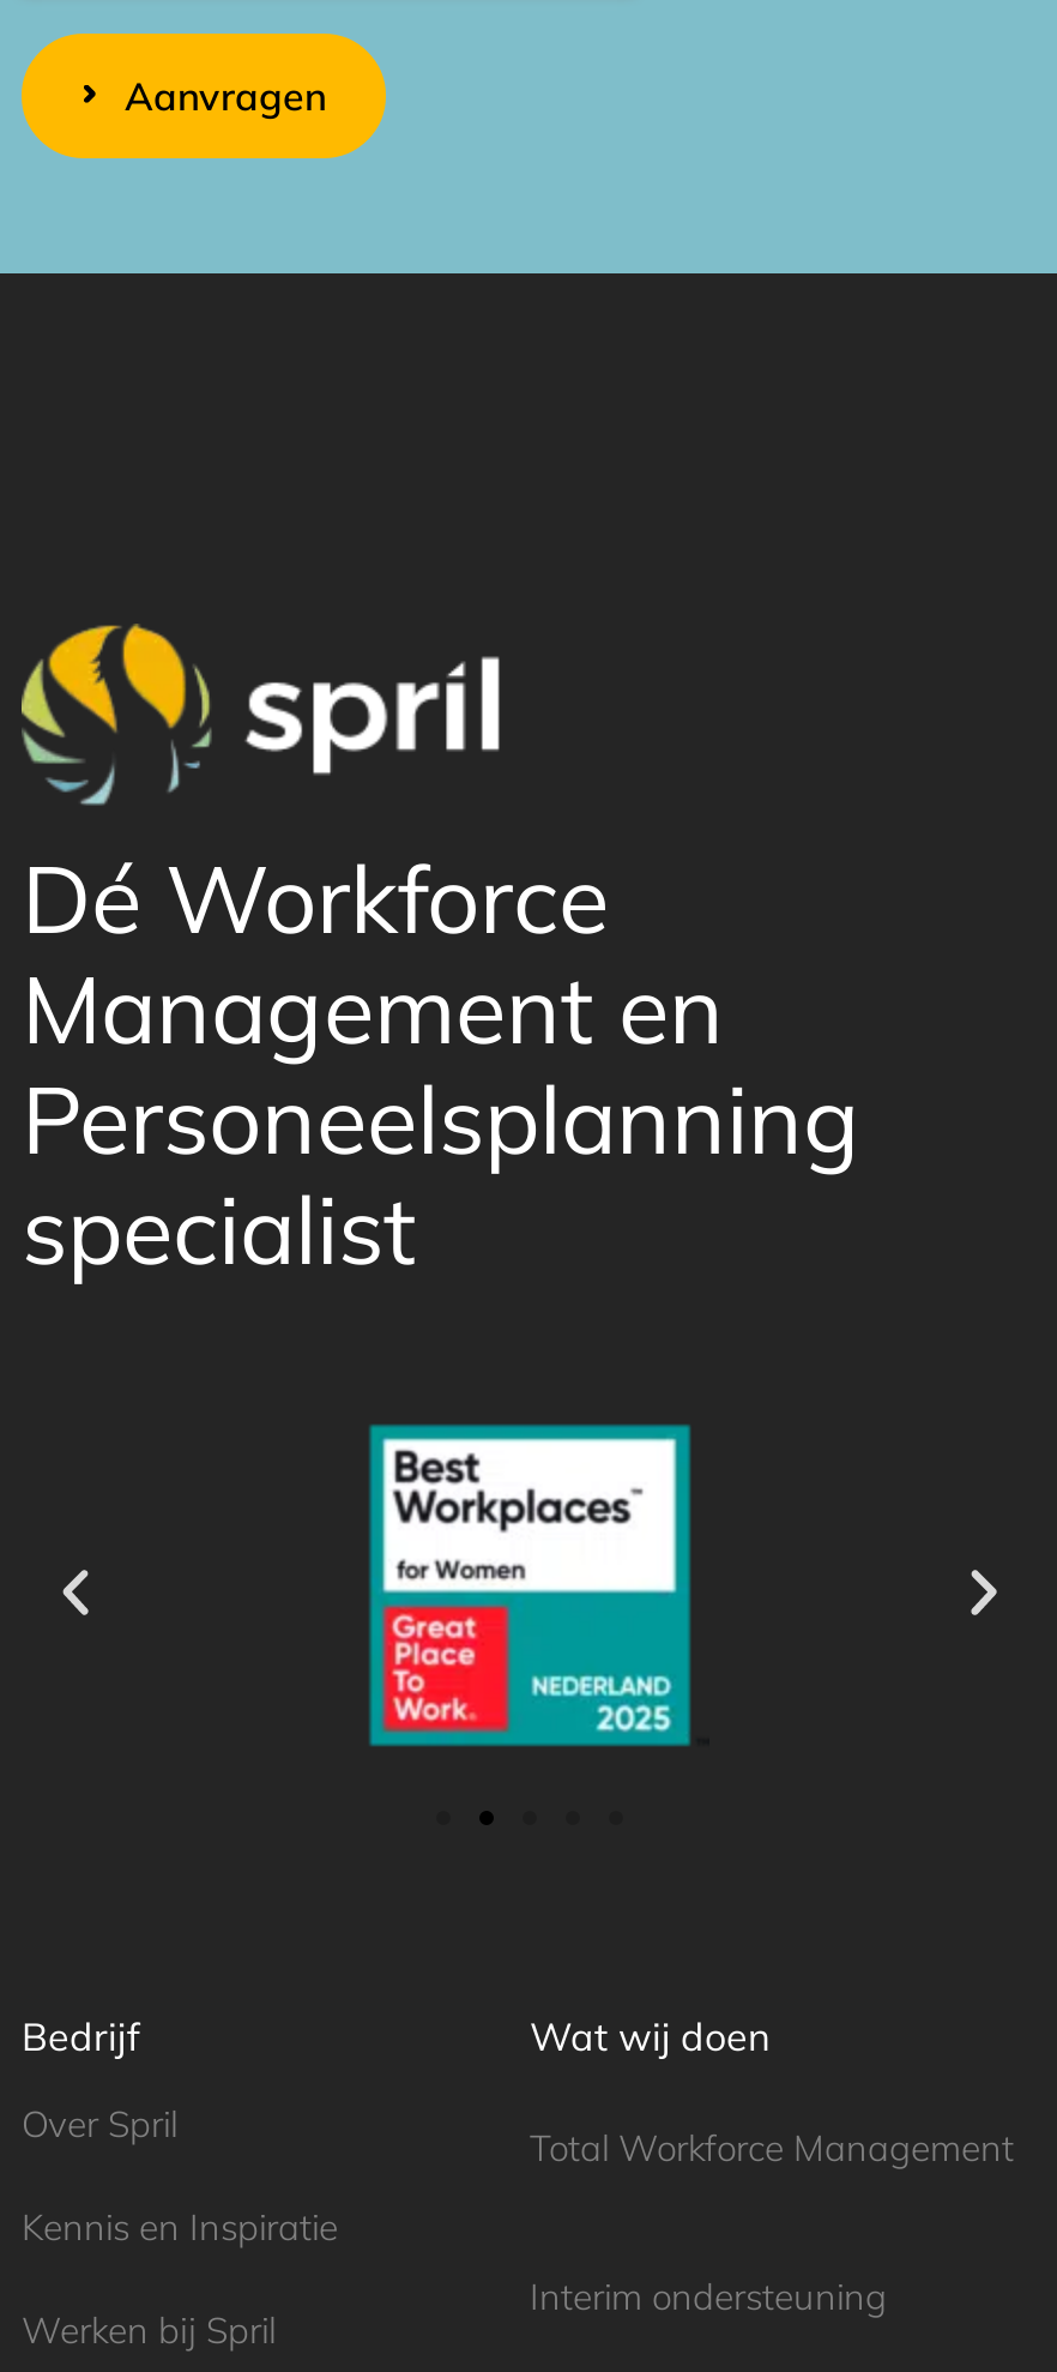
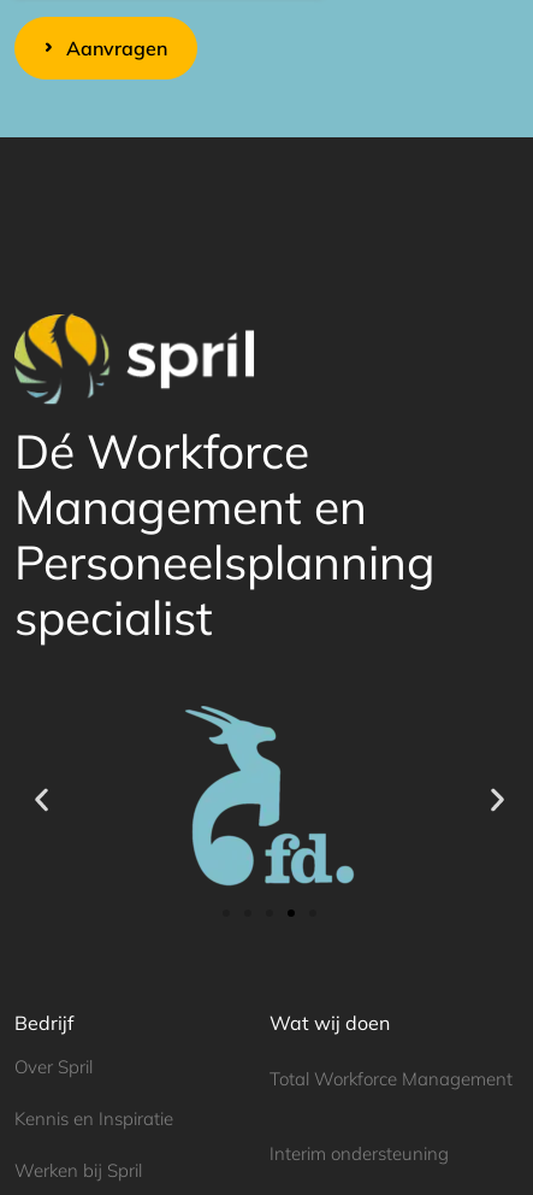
- [image]
+ [image]
